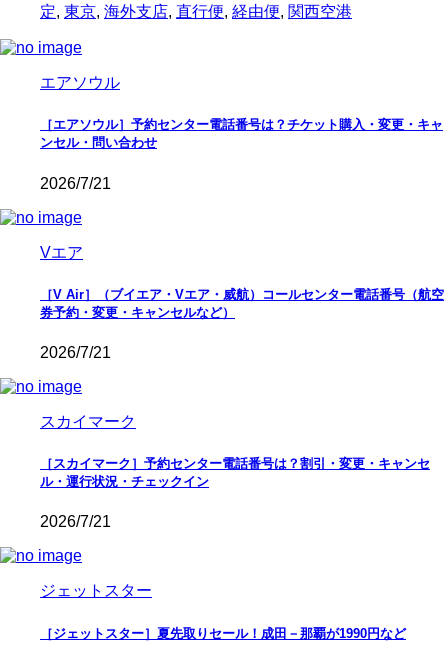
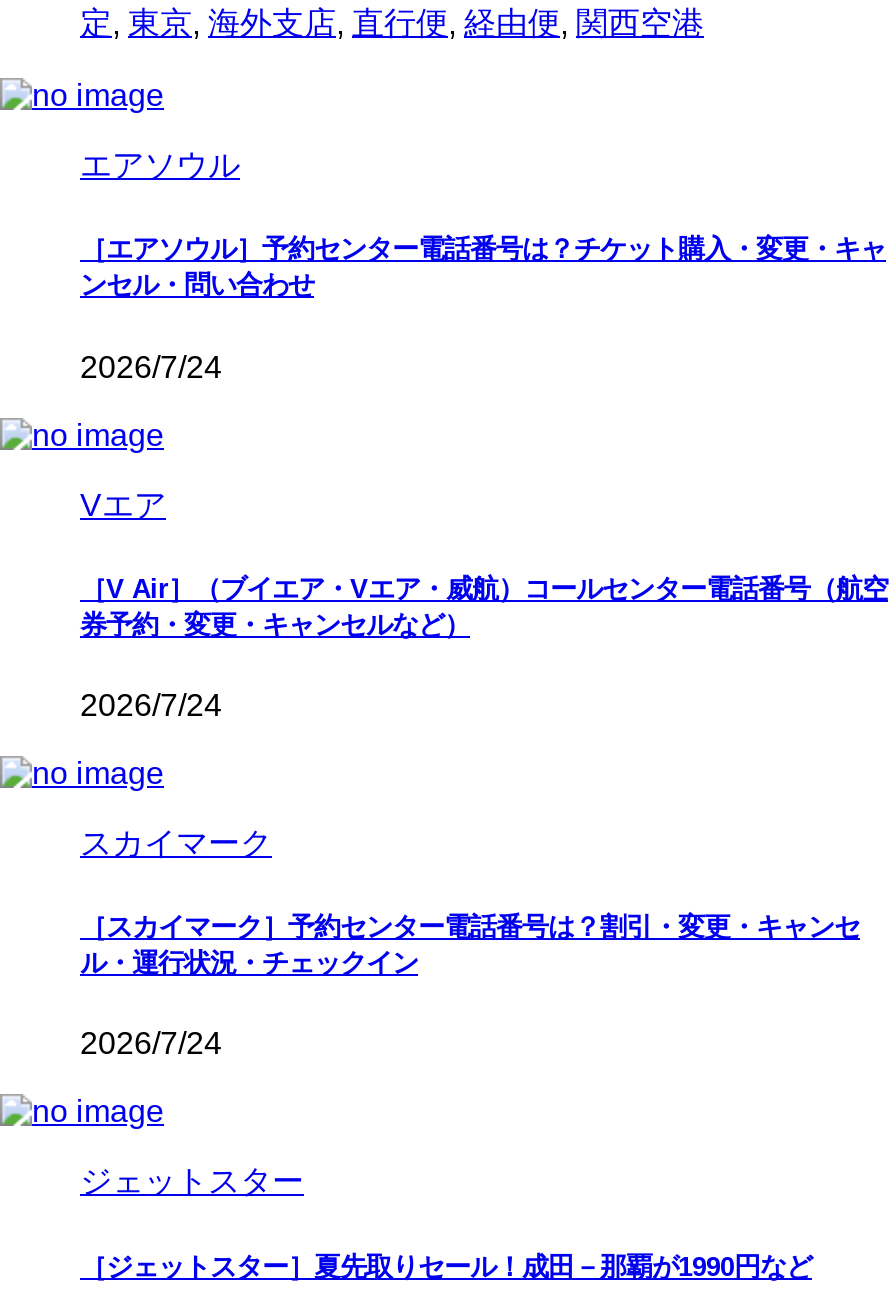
- 2026/7/21
+ 2026/7/24

- 2026/7/21
+ 2026/7/24

- 2026/7/21
+ 2026/7/24
